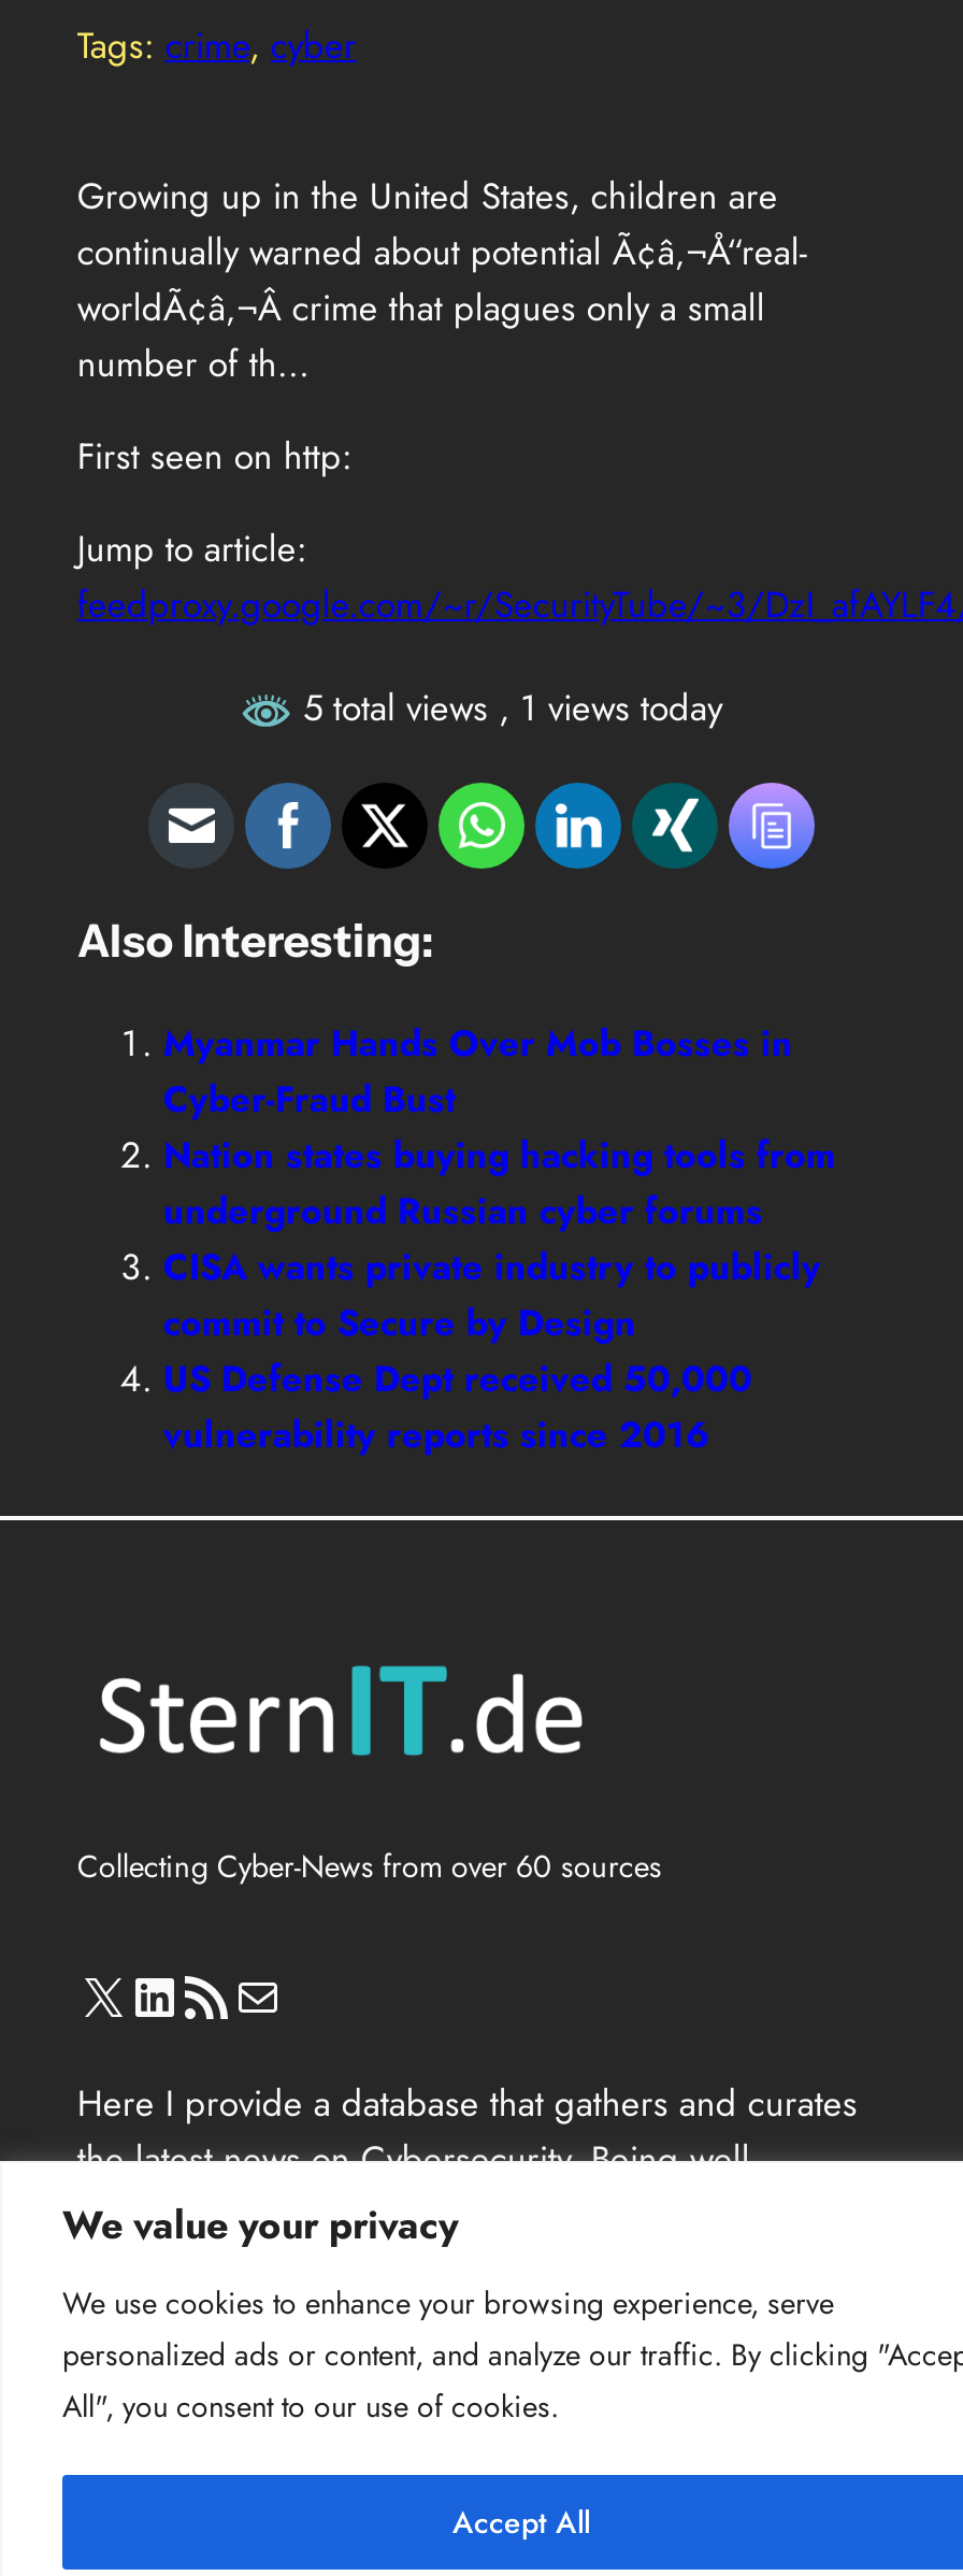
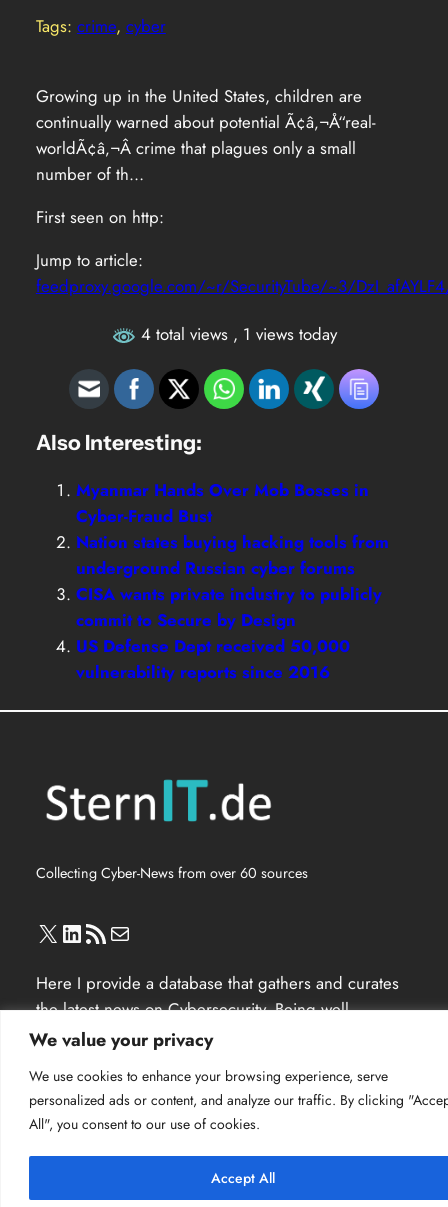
- 5 total views, 1 views today
+ 4 total views, 1 views today
